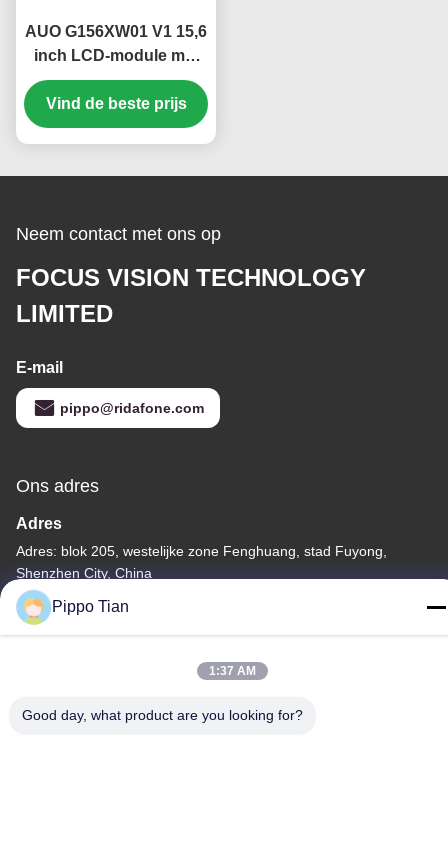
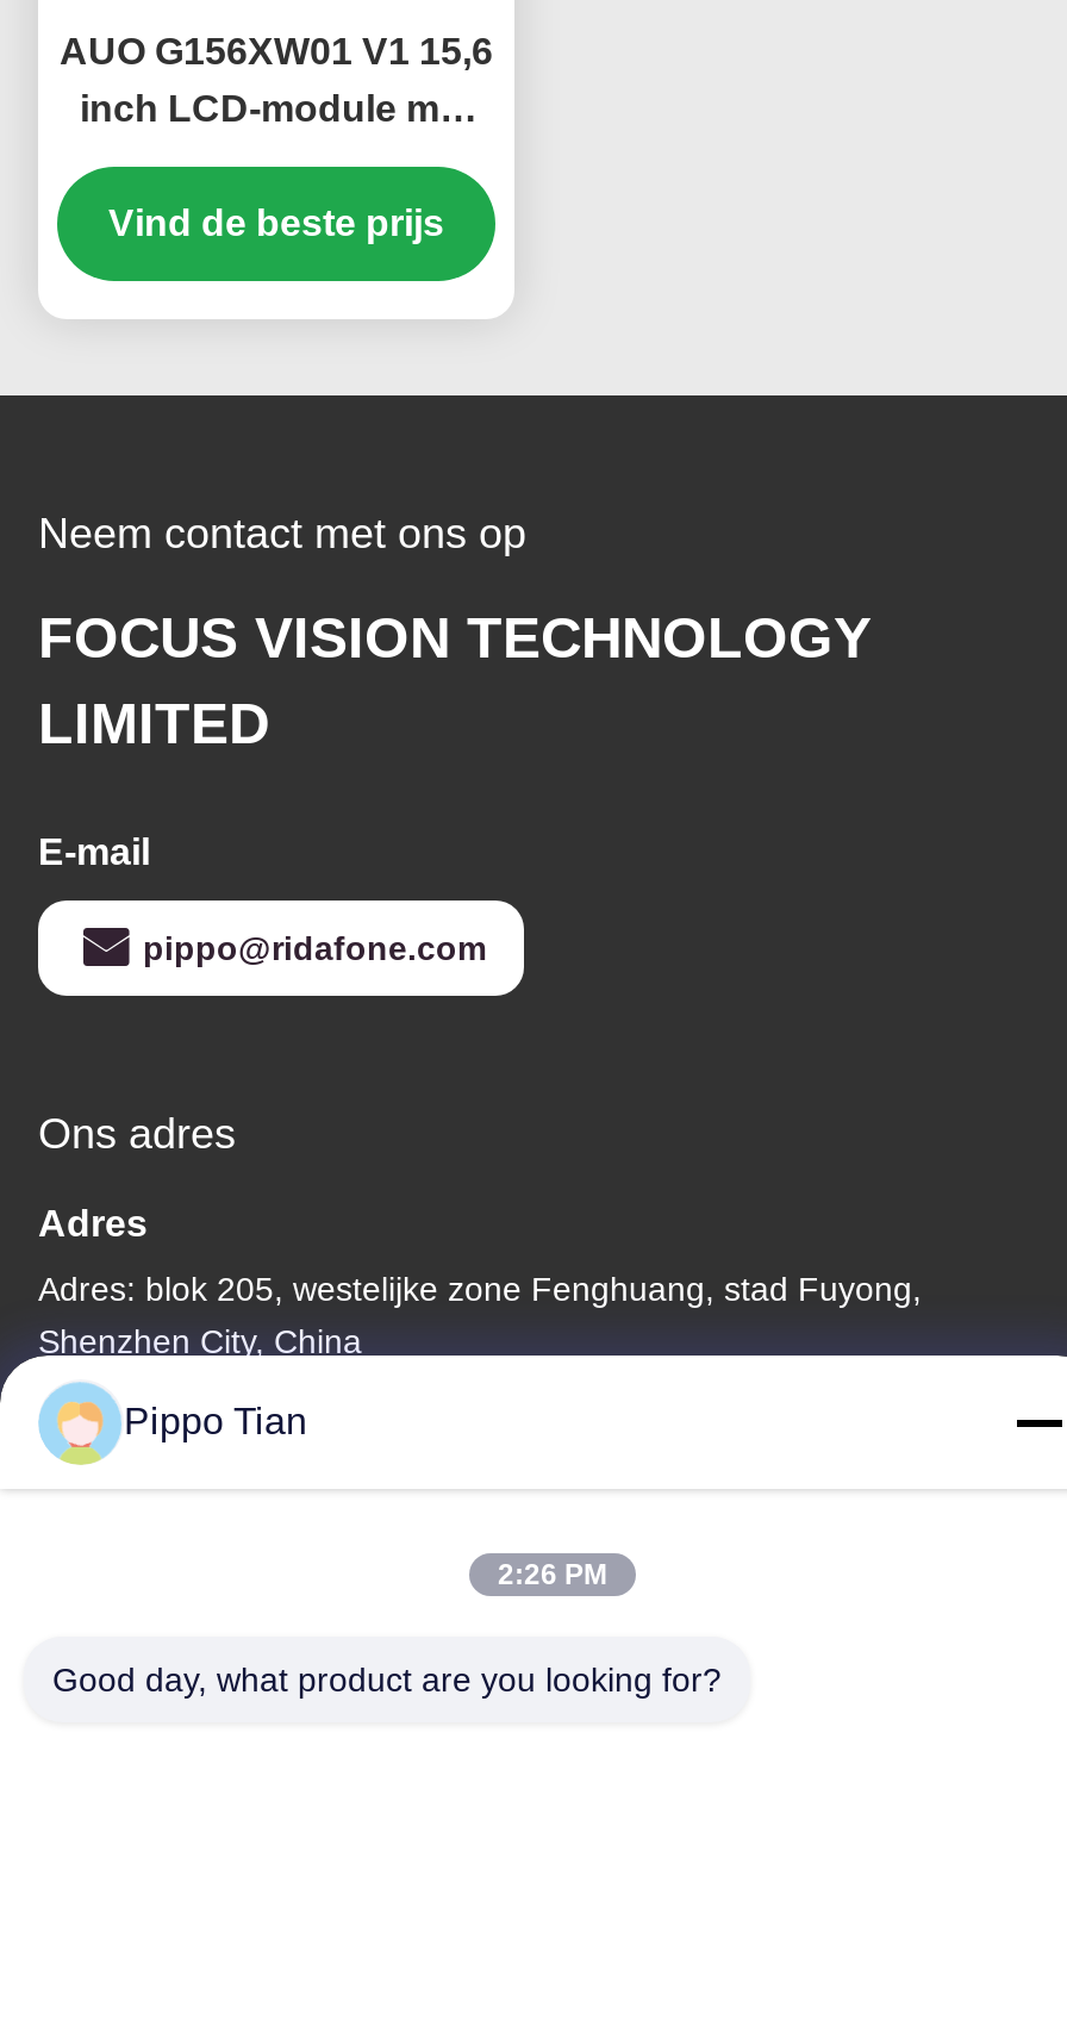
- 1:37 AM
+ 2:26 PM
